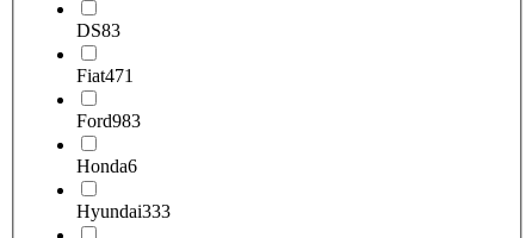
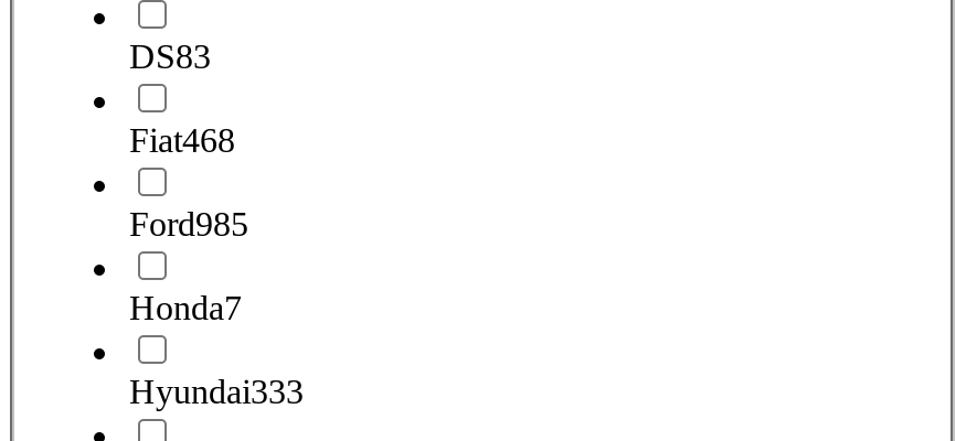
- Fiat471
+ Fiat468

- Ford983
+ Ford985

- Honda6
+ Honda7
